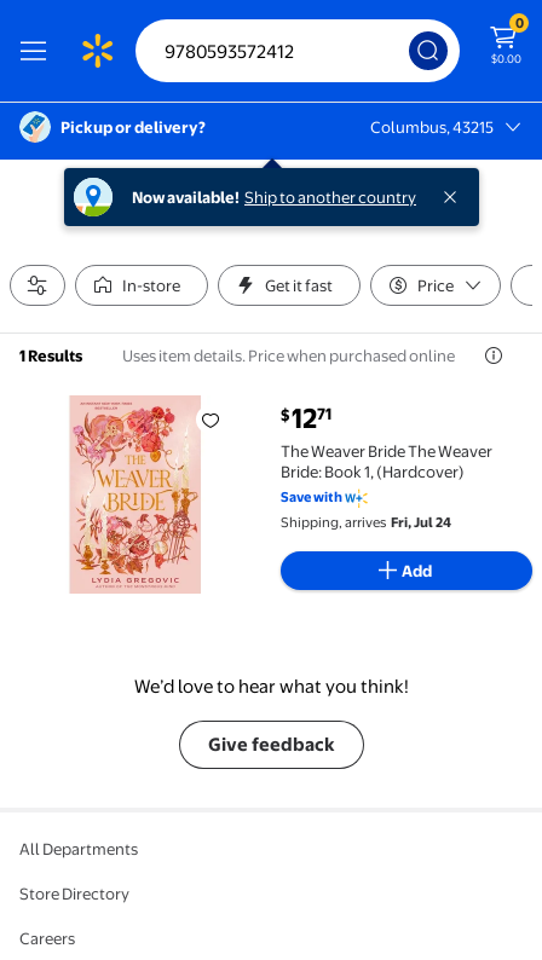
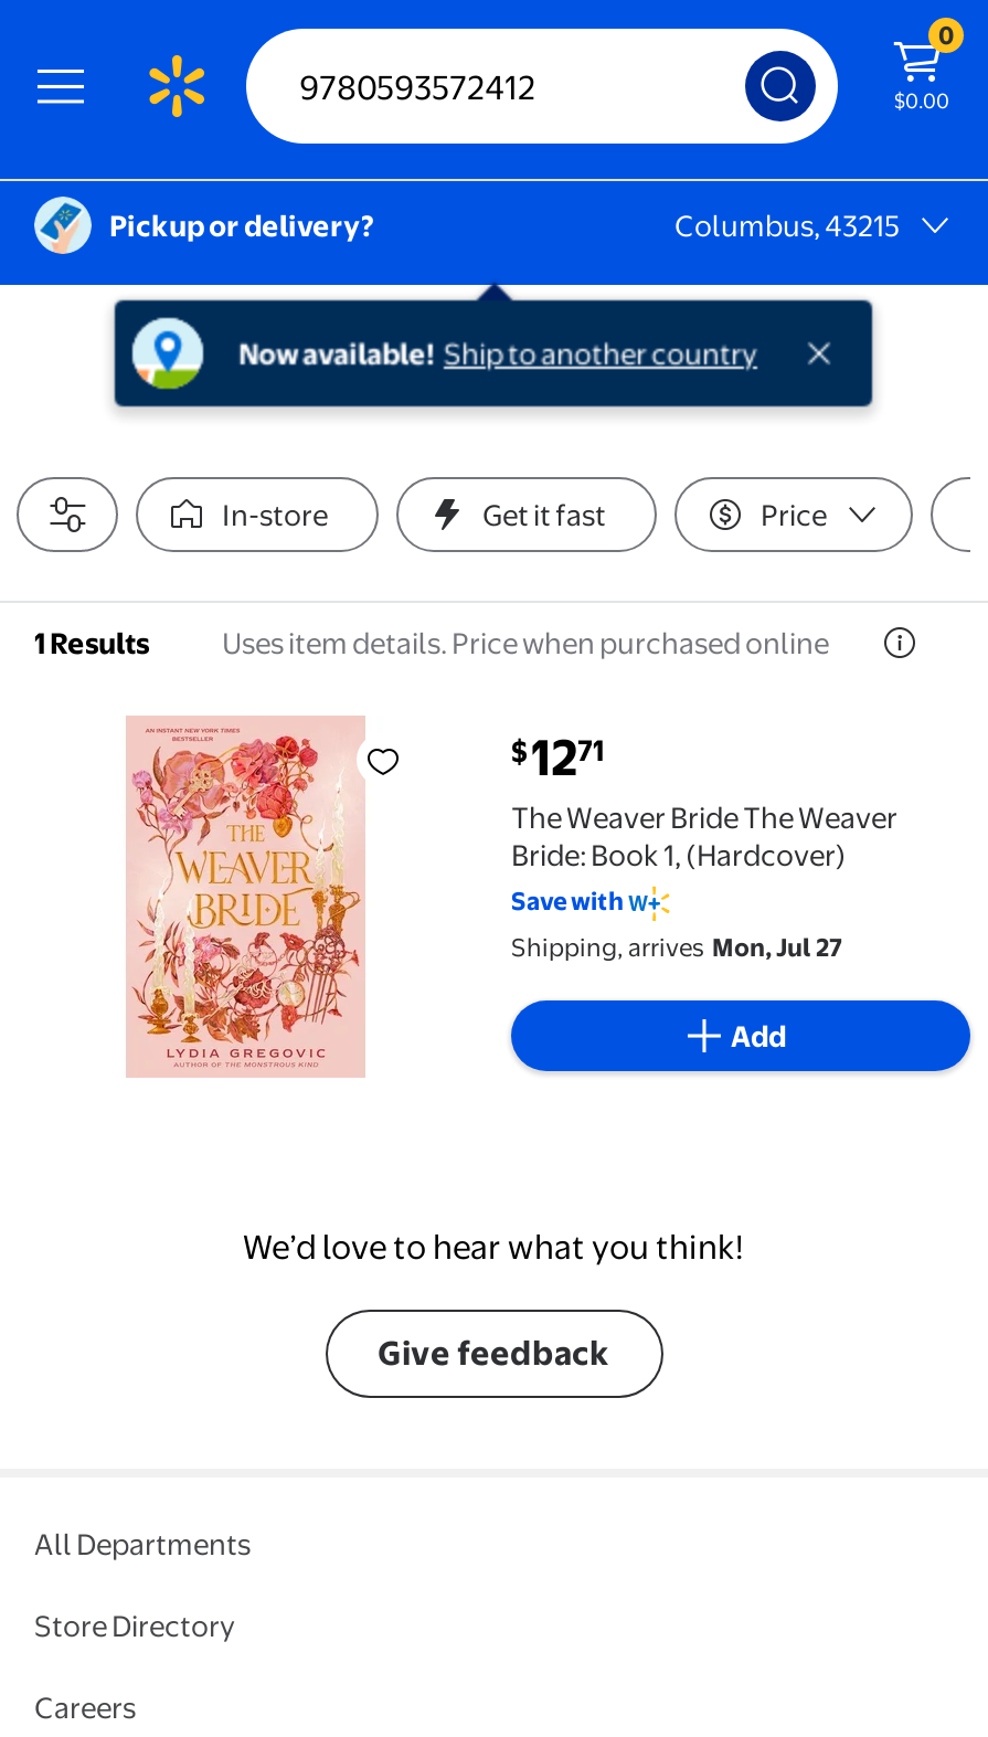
- Shipping, arrives Fri, Jul 24
+ Shipping, arrives Mon, Jul 27
